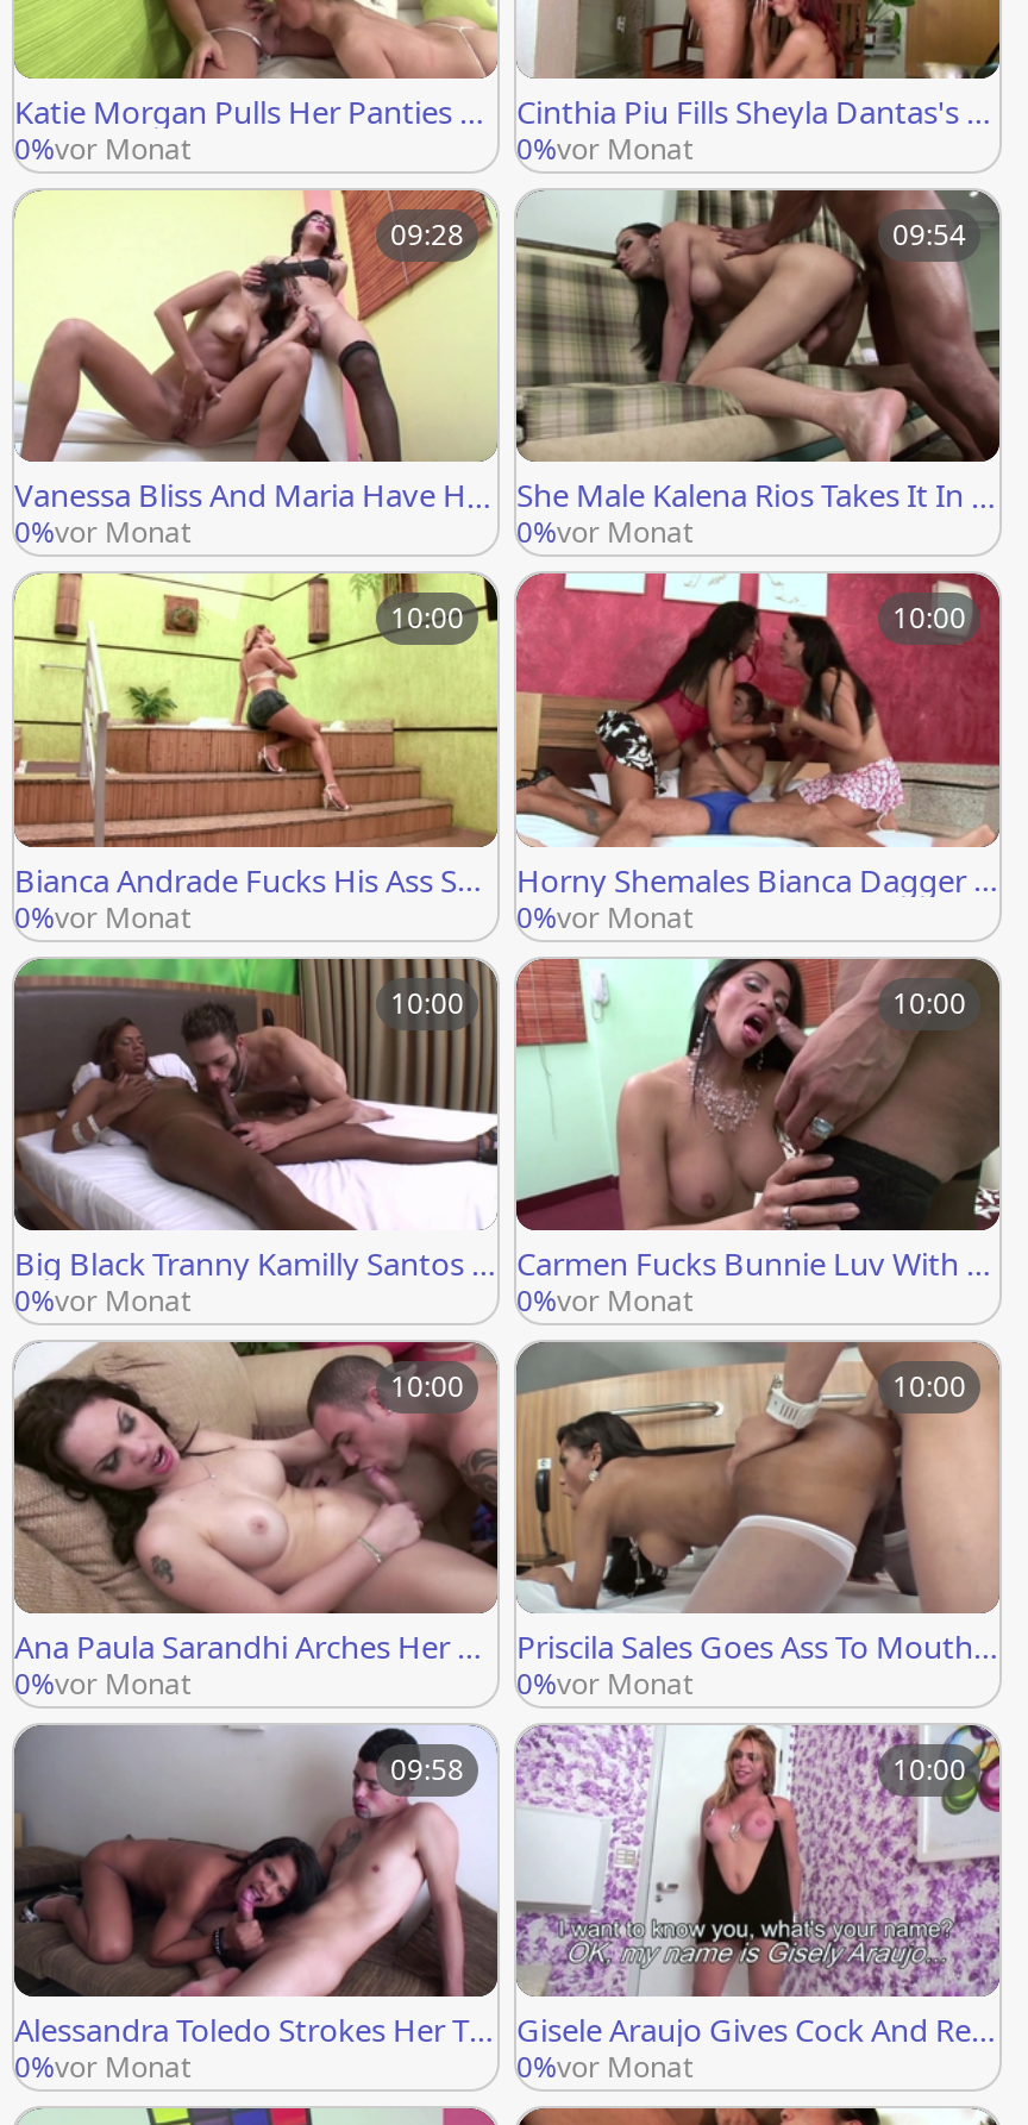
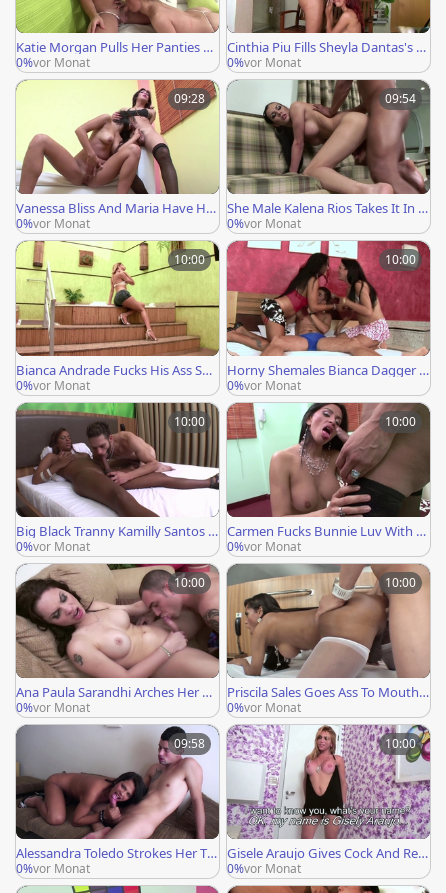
- [image]
+ [image]
